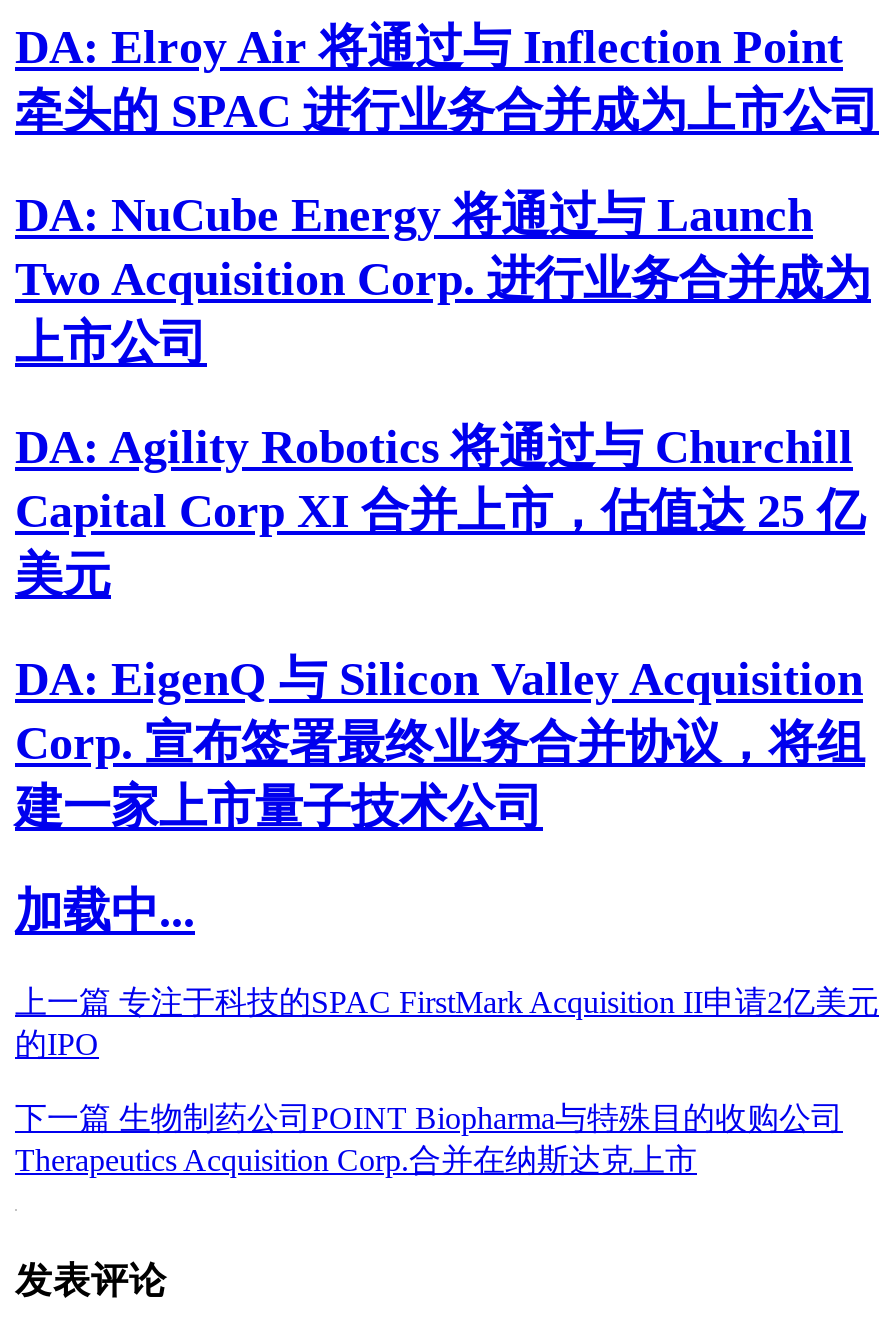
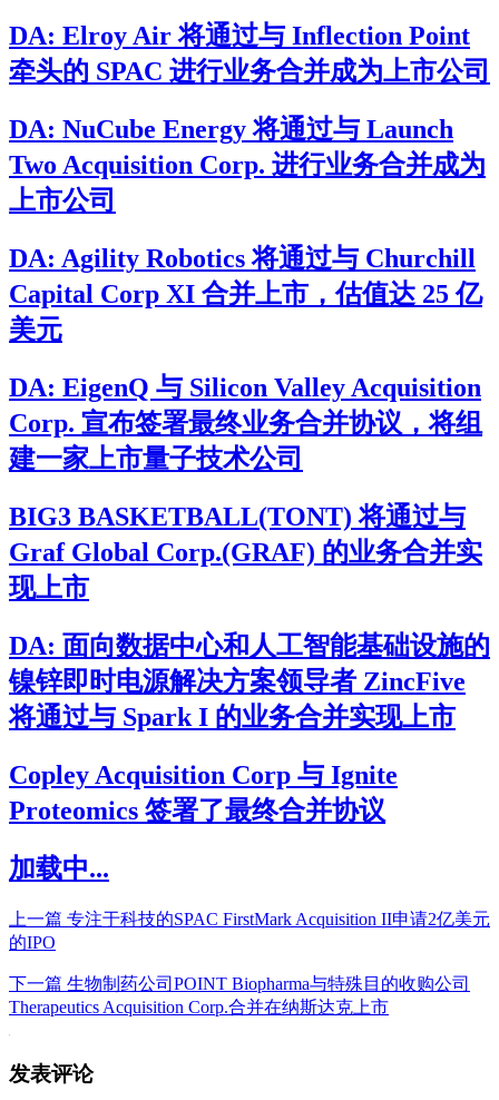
+ BIG3 BASKETBALL(TONT) 将通过与
+ Graf Global Corp.(GRAF) 的业务合并实
+ 现上市
+ DA: 面向数据中心和人工智能基础设施的
+ 镍锌即时电源解决方案领导者 ZincFive
+ 将通过与 Spark I 的业务合并实现上市
+ Copley Acquisition Corp 与 Ignite
+ Proteomics 签署了最终合并协议
